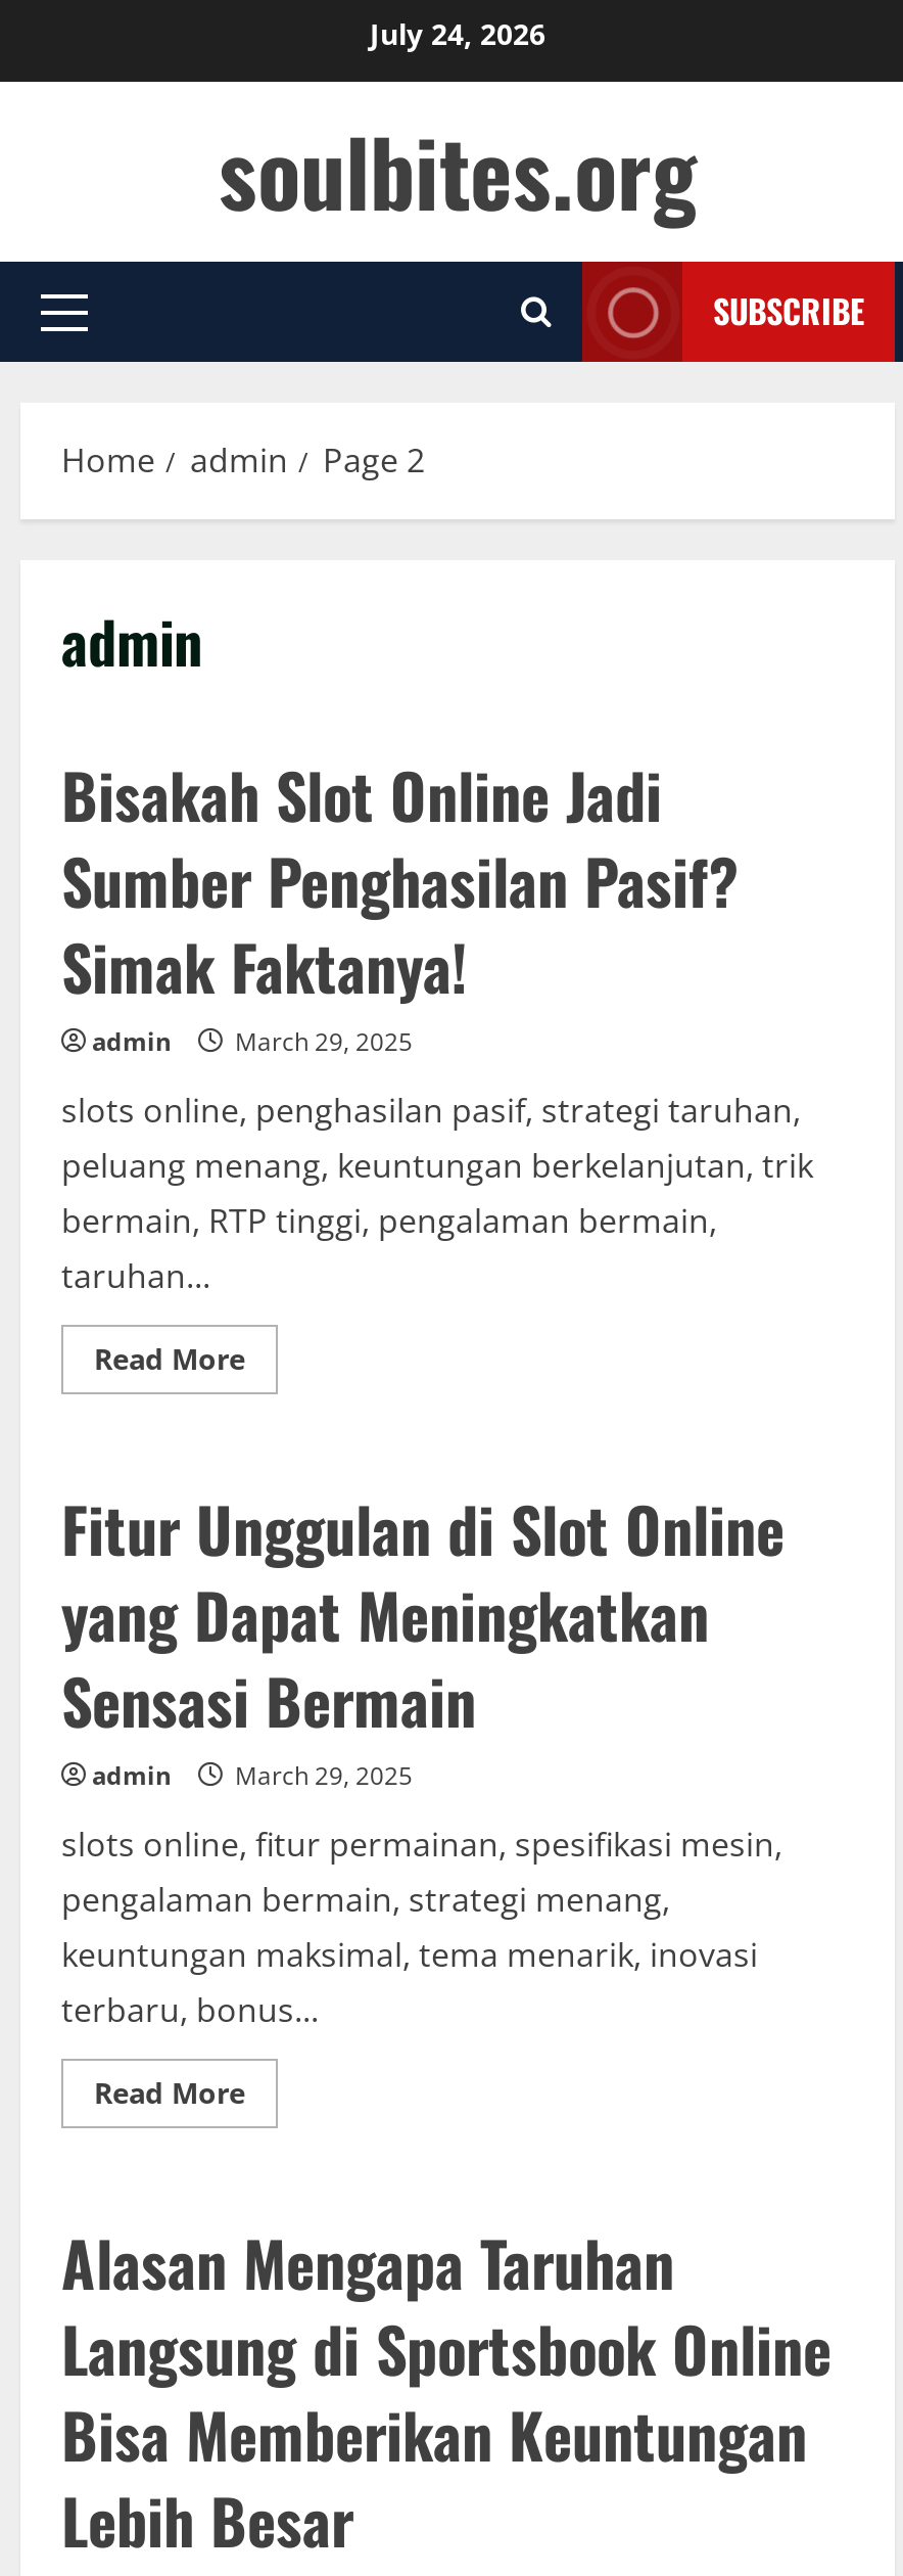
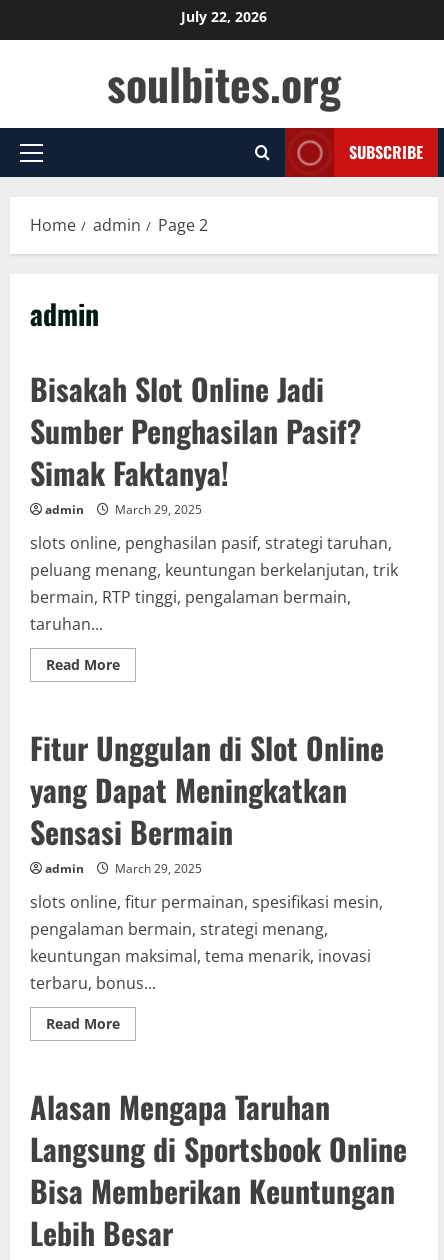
- July 24, 2026
+ July 22, 2026
